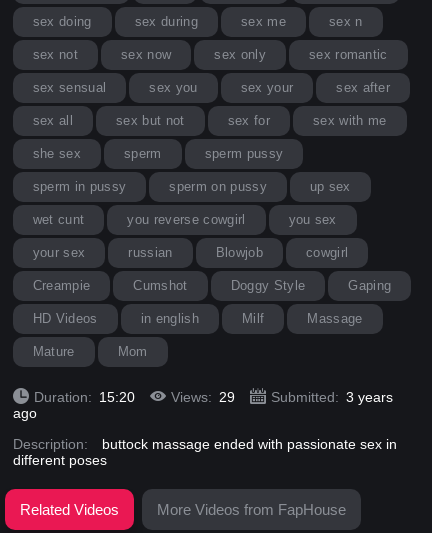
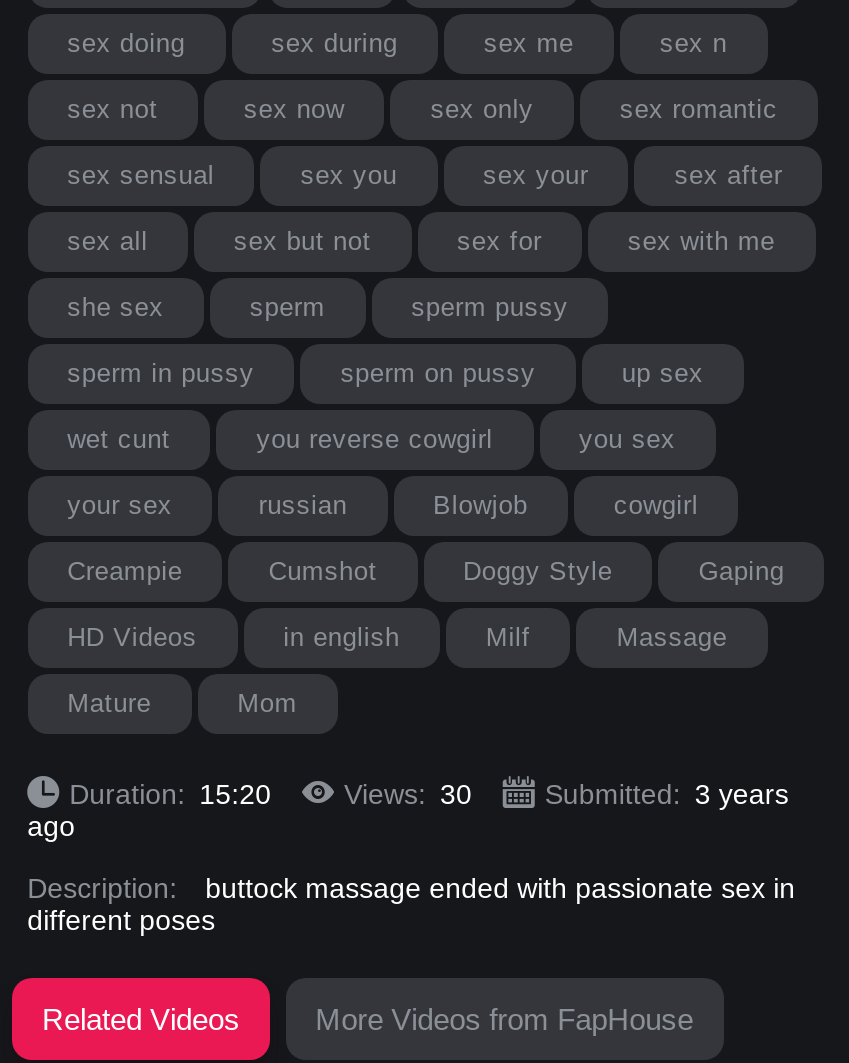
- Views: 29
+ Views: 30
